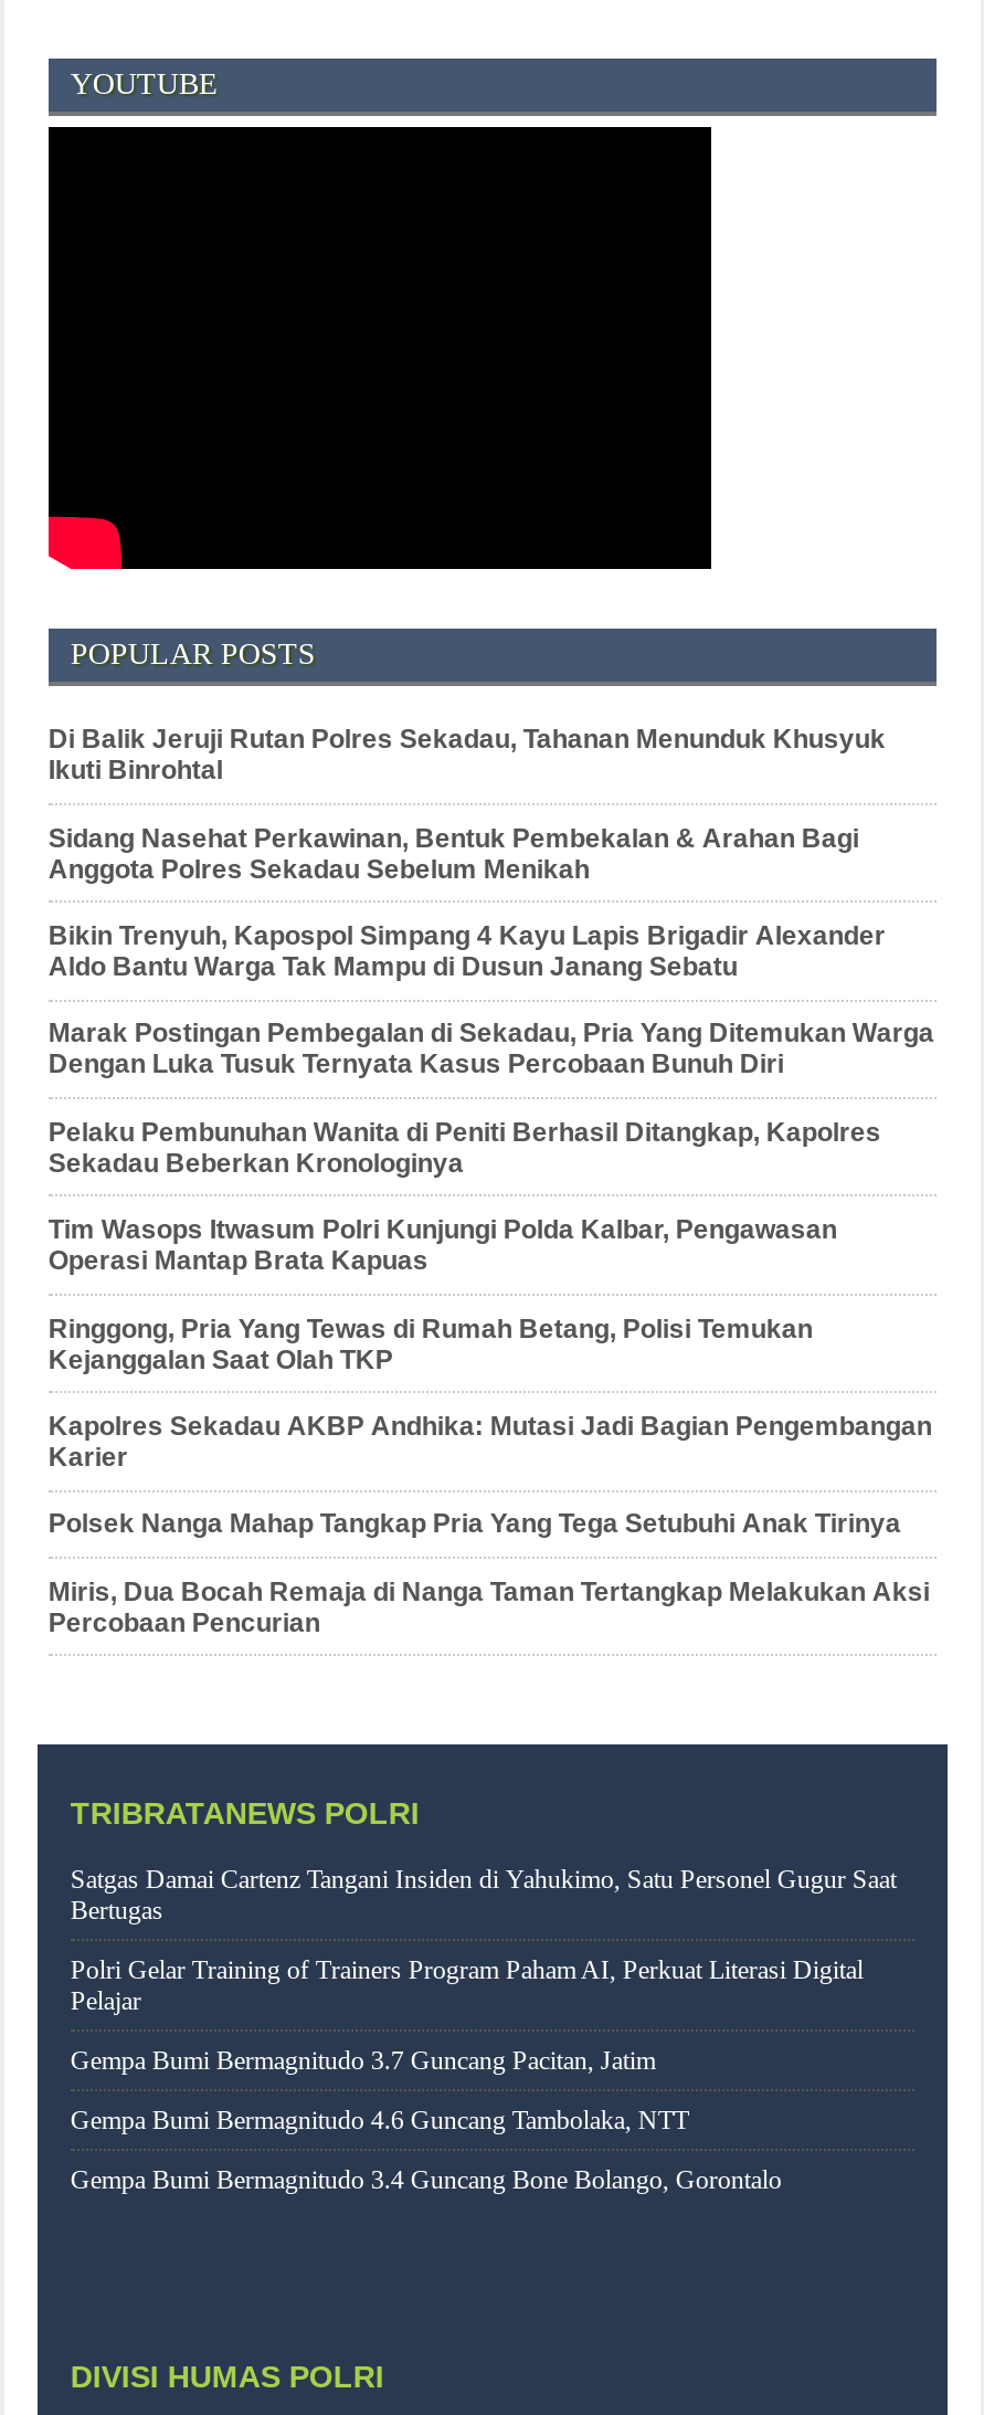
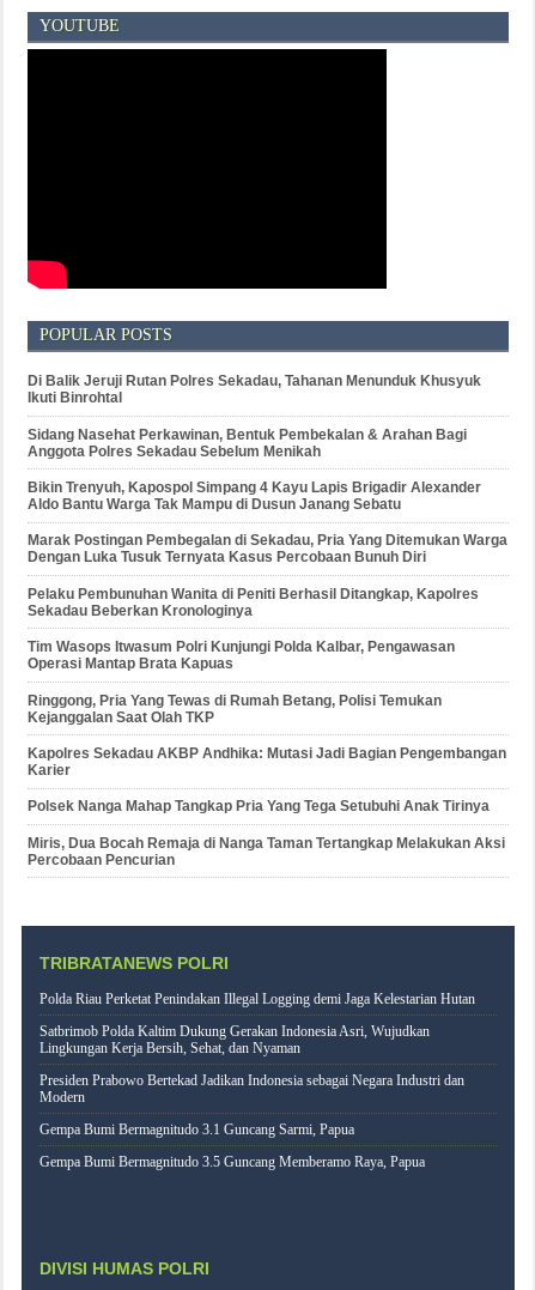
- Satgas Damai Cartenz Tangani Insiden di Yahukimo, Satu Personel Gugur Saat
- Bertugas
+ Polda Riau Perketat Penindakan Illegal Logging demi Jaga Kelestarian Hutan

- Polri Gelar Training of Trainers Program Paham AI, Perkuat Literasi Digital
- Pelajar
+ Satbrimob Polda Kaltim Dukung Gerakan Indonesia Asri, Wujudkan
+ Lingkungan Kerja Bersih, Sehat, dan Nyaman

- Gempa Bumi Bermagnitudo 3.7 Guncang Pacitan, Jatim
+ Presiden Prabowo Bertekad Jadikan Indonesia sebagai Negara Industri dan
+ Modern

- Gempa Bumi Bermagnitudo 4.6 Guncang Tambolaka, NTT
+ Gempa Bumi Bermagnitudo 3.1 Guncang Sarmi, Papua

- Gempa Bumi Bermagnitudo 3.4 Guncang Bone Bolango, Gorontalo
+ Gempa Bumi Bermagnitudo 3.5 Guncang Memberamo Raya, Papua
